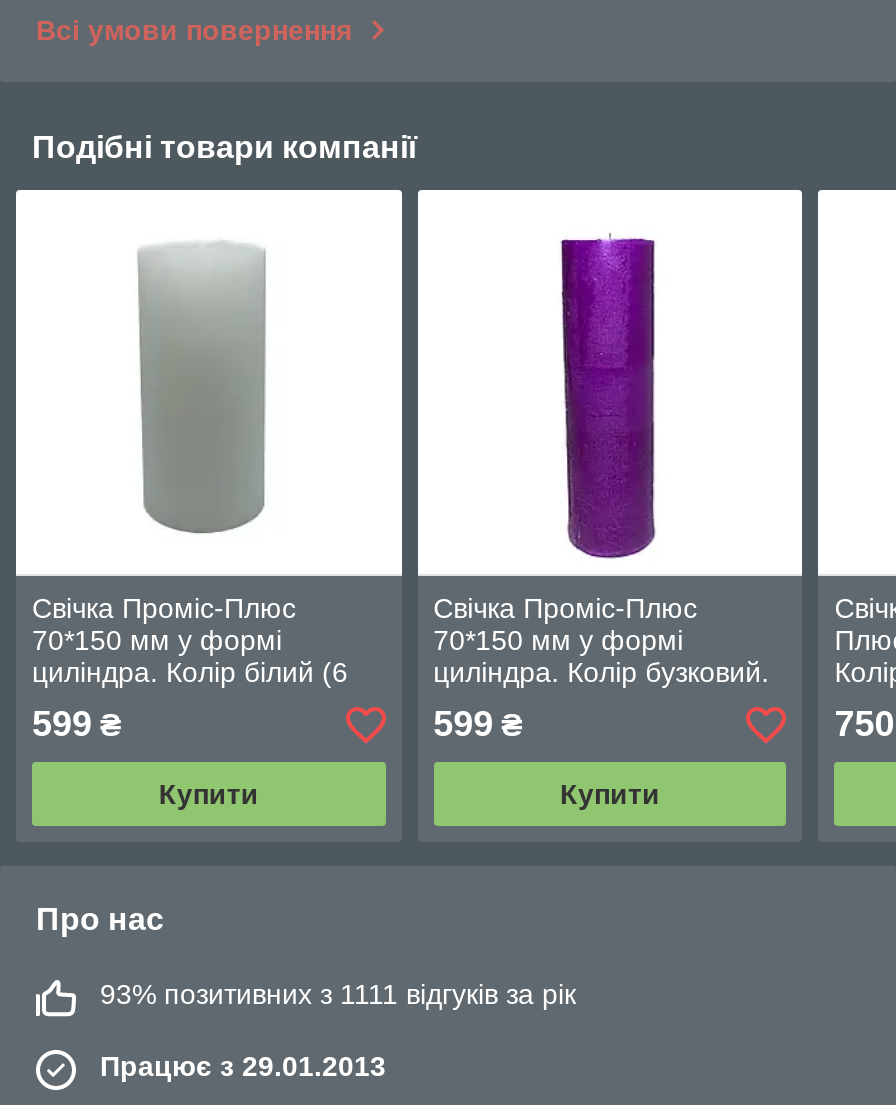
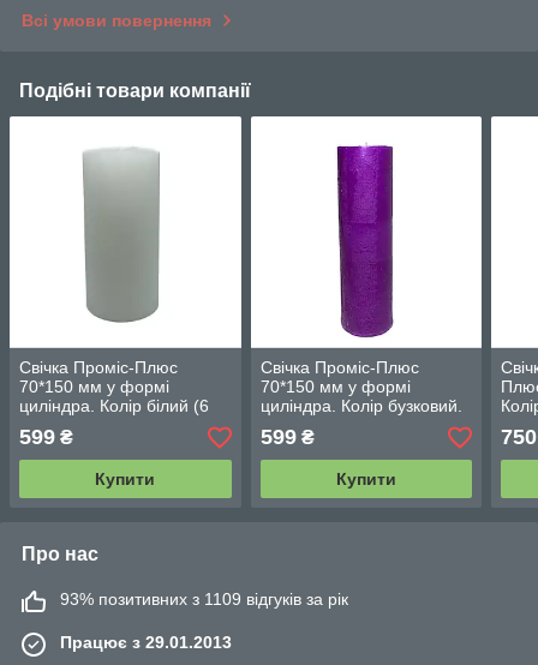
- 93% позитивних з 1111 відгуків за рік
+ 93% позитивних з 1109 відгуків за рік
